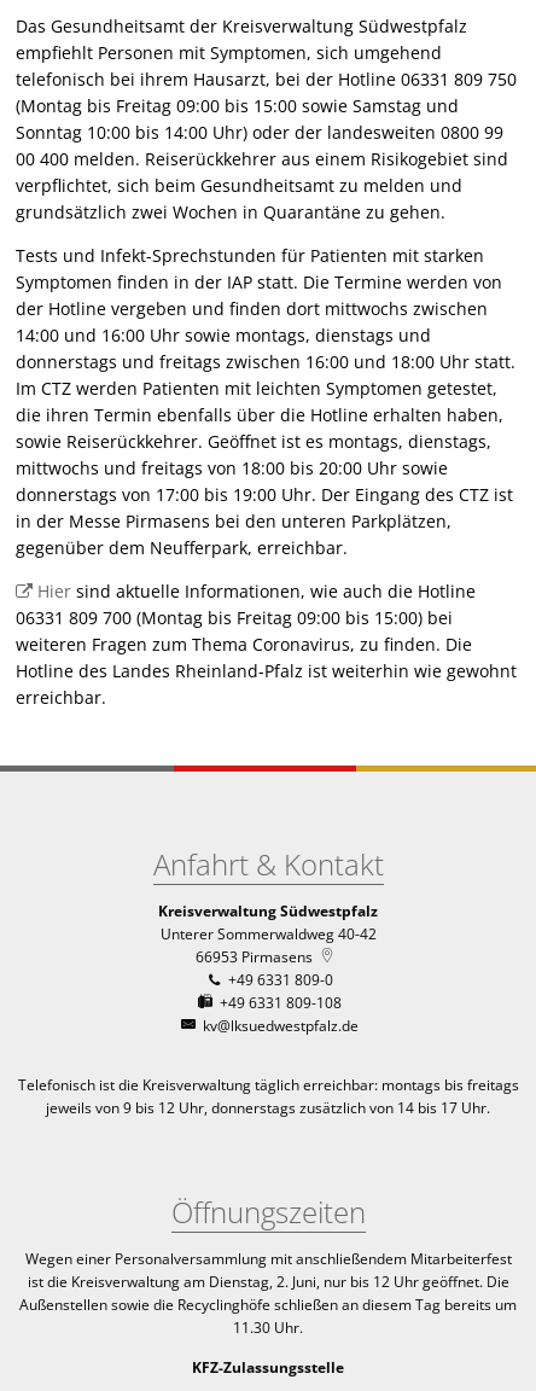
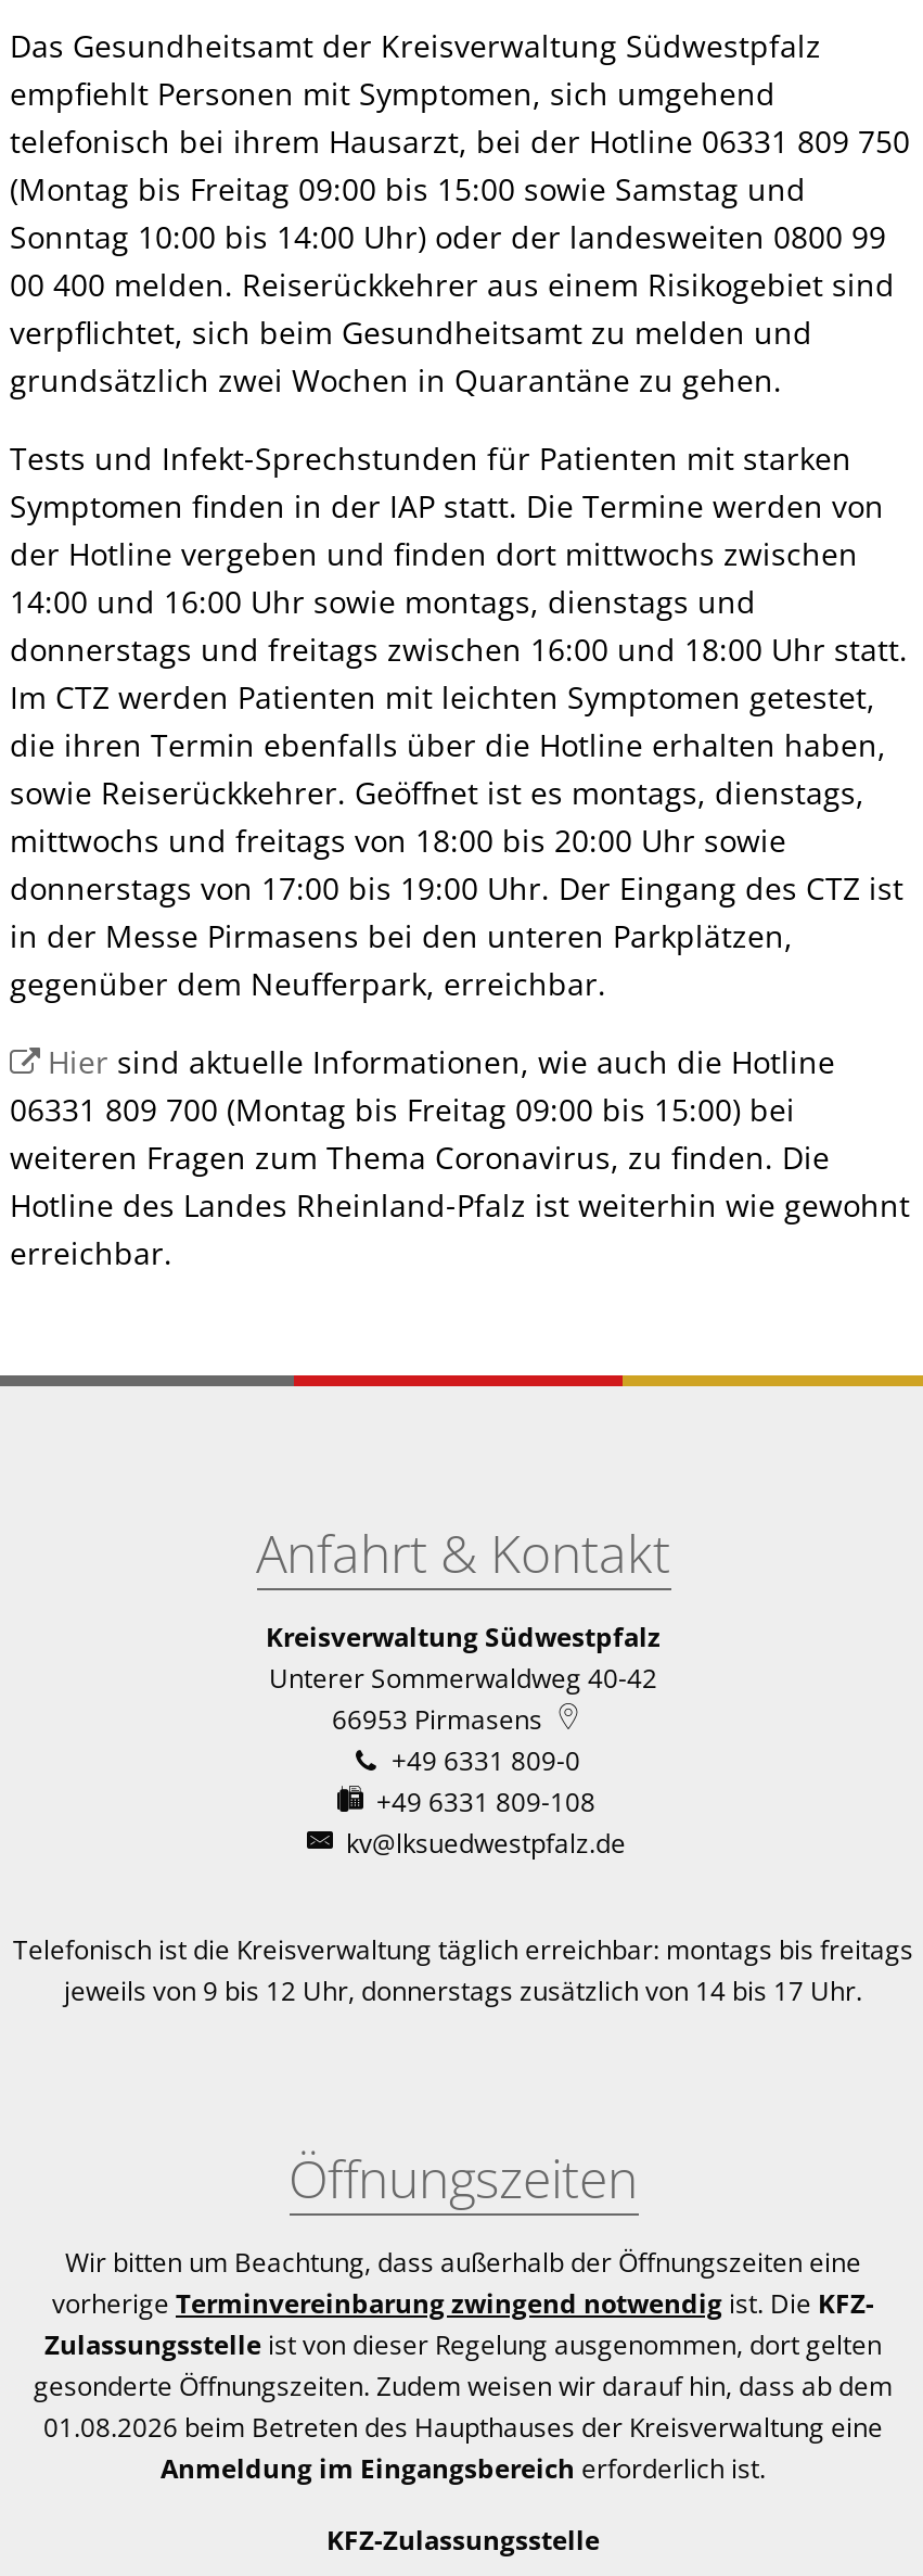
- Wegen einer Personalversammlung mit anschließendem Mitarbeiterfest
- ist die Kreisverwaltung am Dienstag, 2. Juni, nur bis 12 Uhr geöffnet. Die
- Außenstellen sowie die Recyclinghöfe schließen an diesem Tag bereits um
- 11.30 Uhr.
+ Wir bitten um Beachtung, dass außerhalb der Öffnungszeiten eine
+ vorherige Terminvereinbarung zwingend notwendig ist. Die KFZ-
+ Zulassungsstelle ist von dieser Regelung ausgenommen, dort gelten
+ gesonderte Öffnungszeiten. Zudem weisen wir darauf hin, dass ab dem
+ 01.08.2026 beim Betreten des Haupthauses der Kreisverwaltung eine
+ Anmeldung im Eingangsbereich erforderlich ist.
